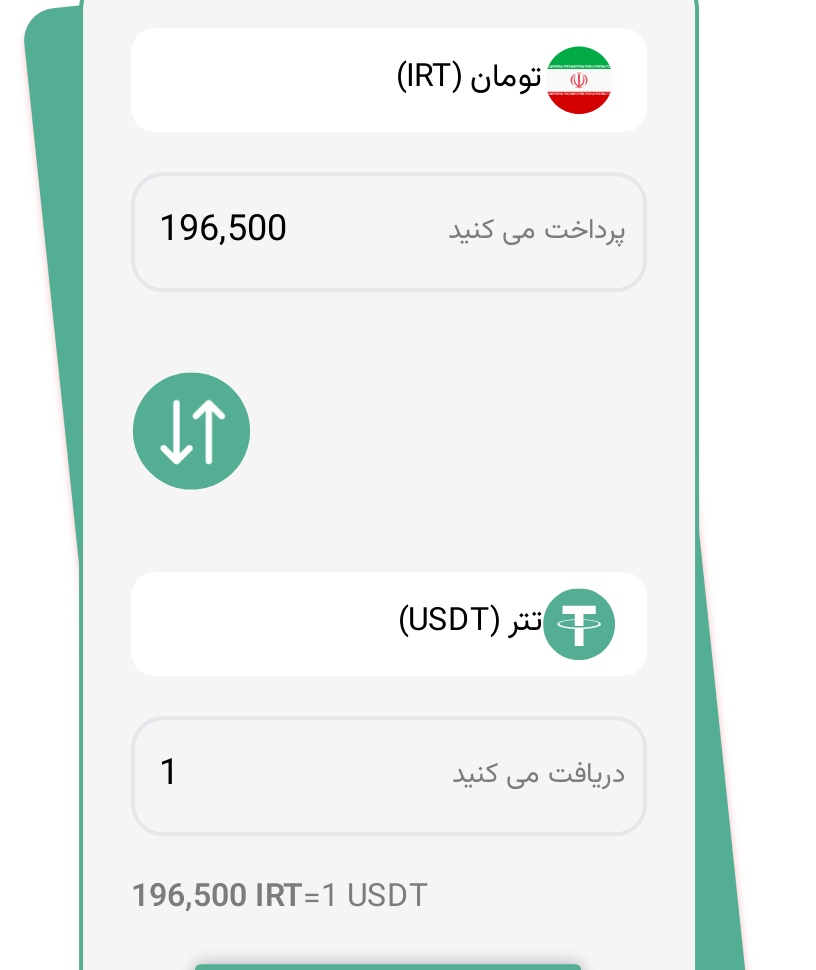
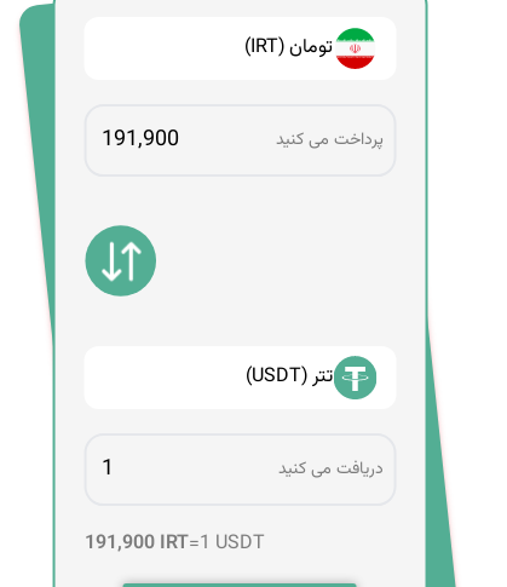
- 196,500 IRT
+ 191,900 IRT
